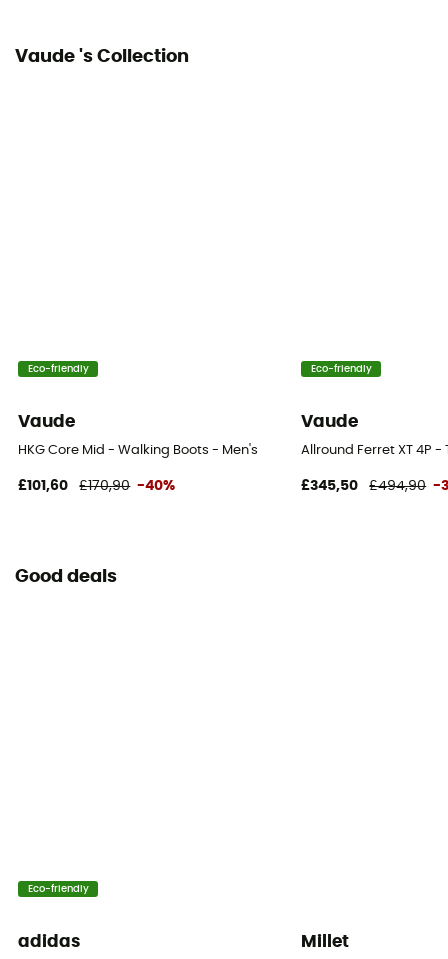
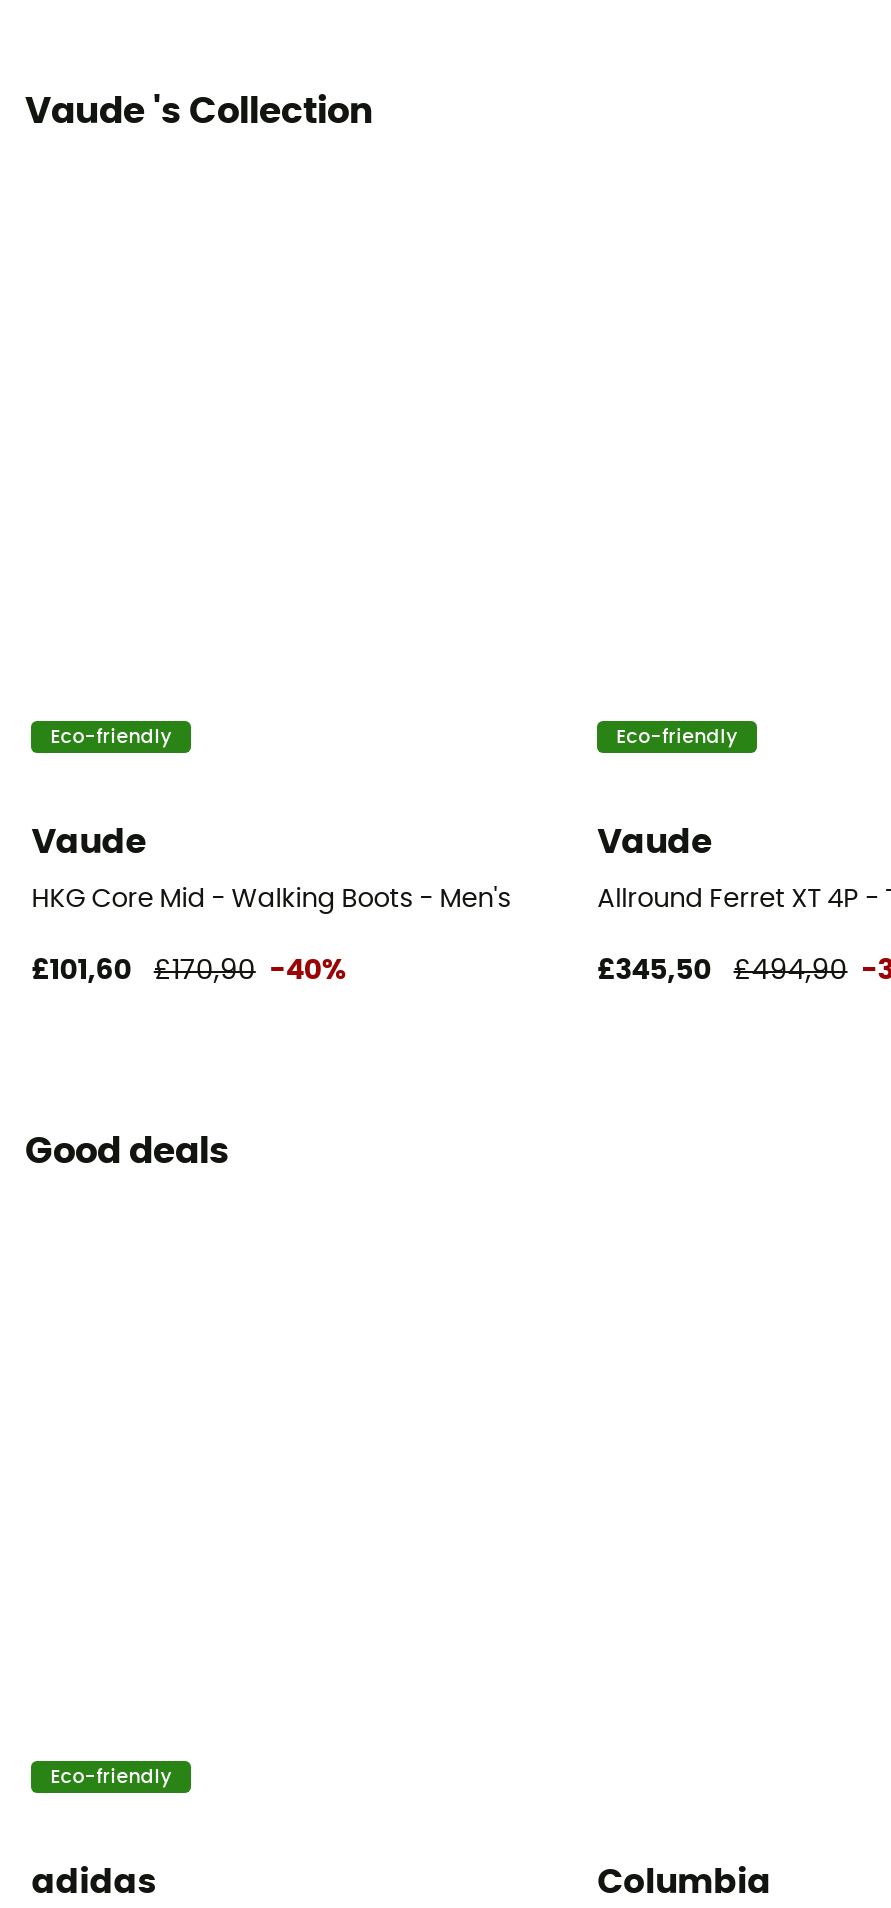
- Millet
+ Columbia
